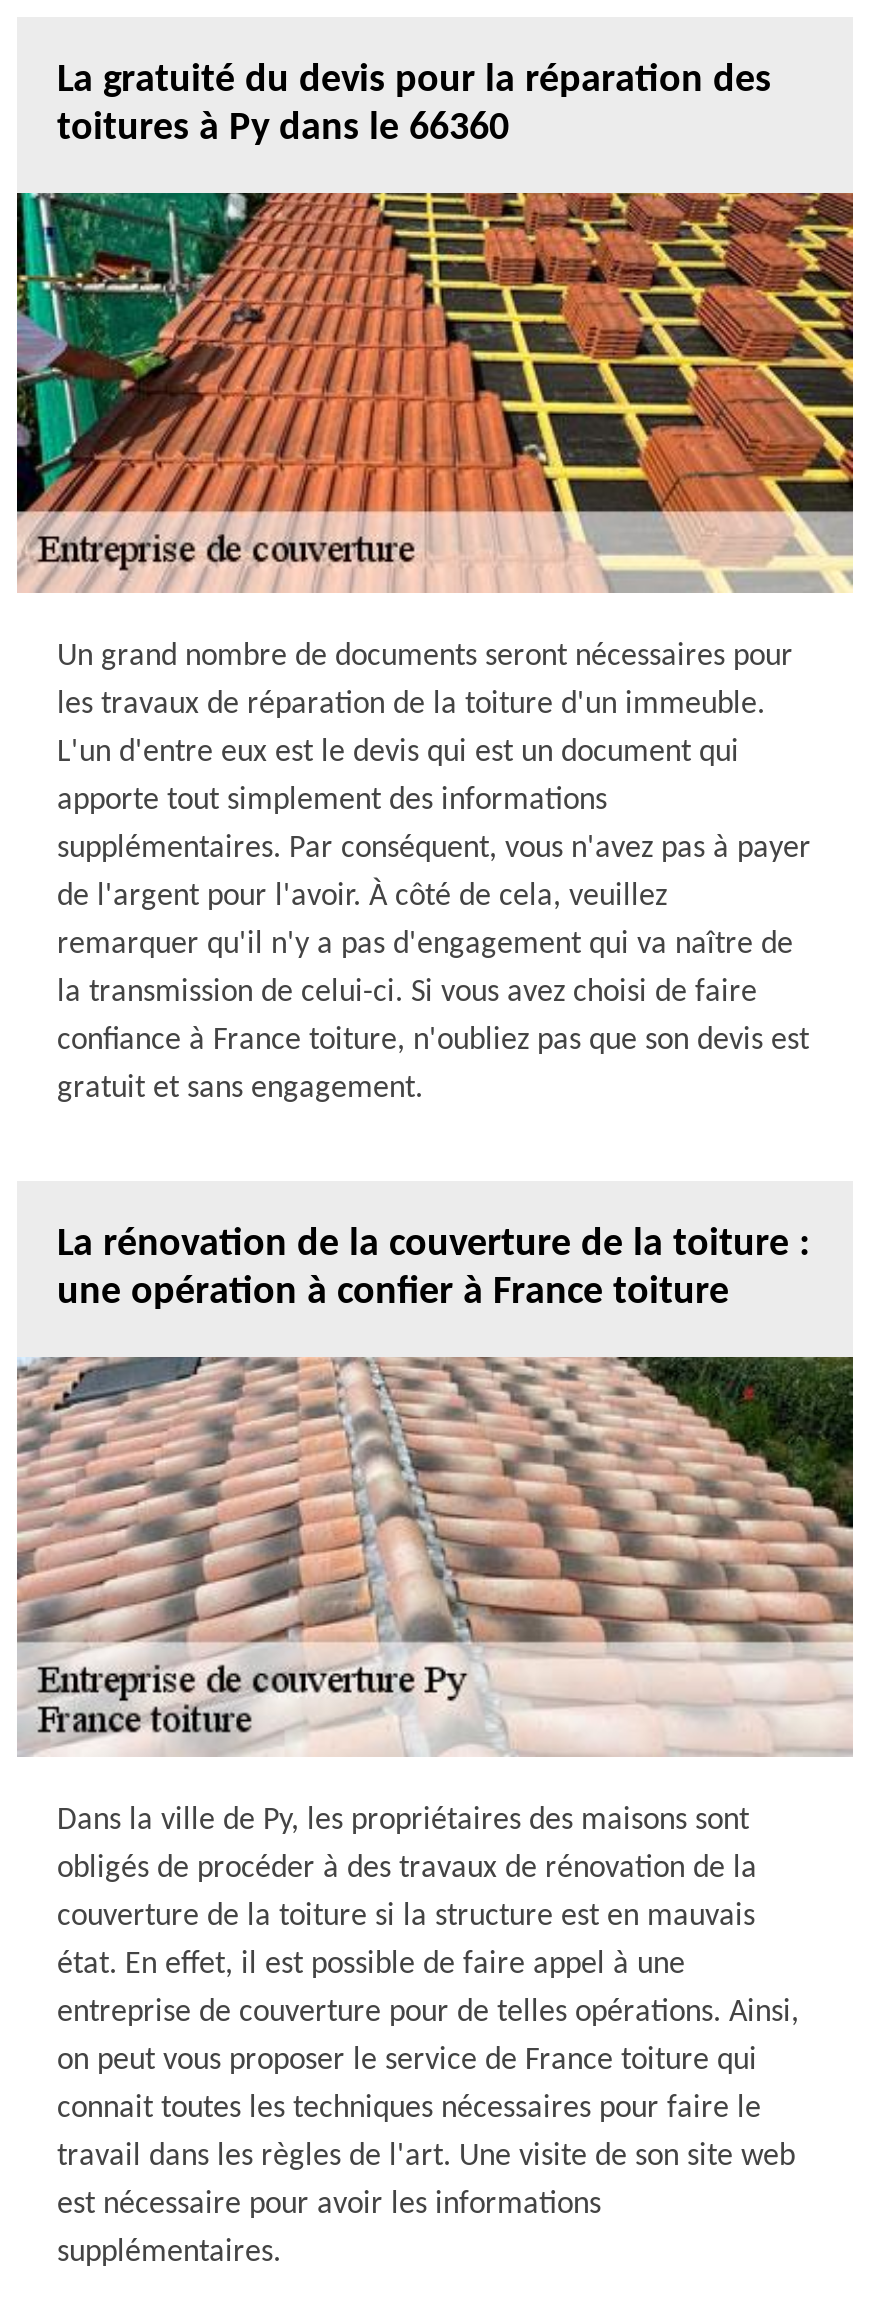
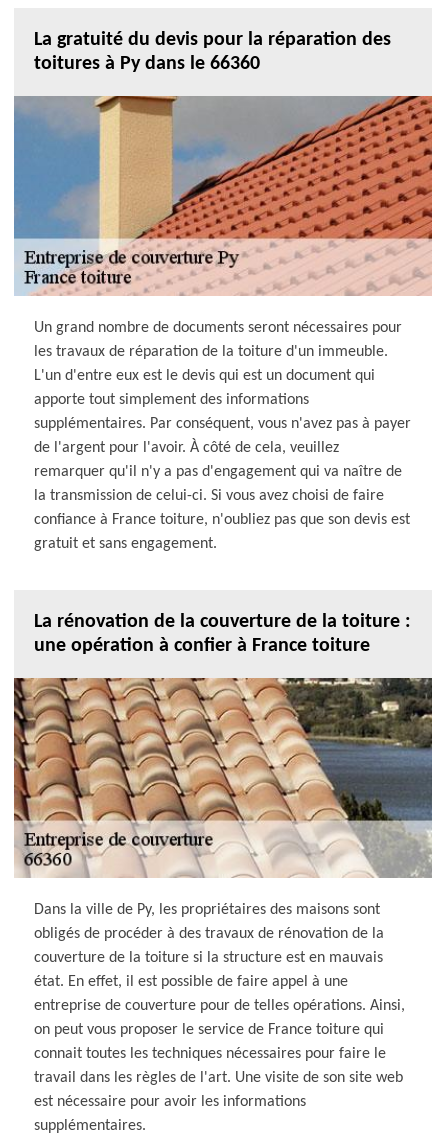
- [image]
+ [image]

- [image]
+ [image]
